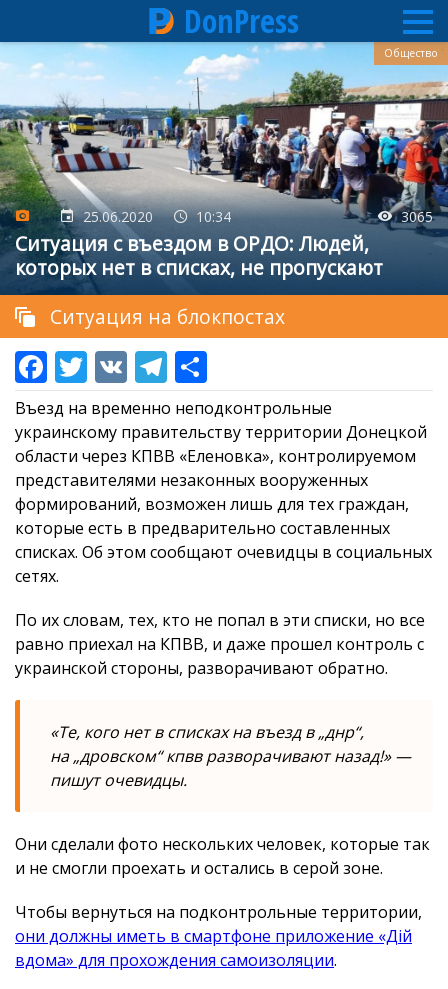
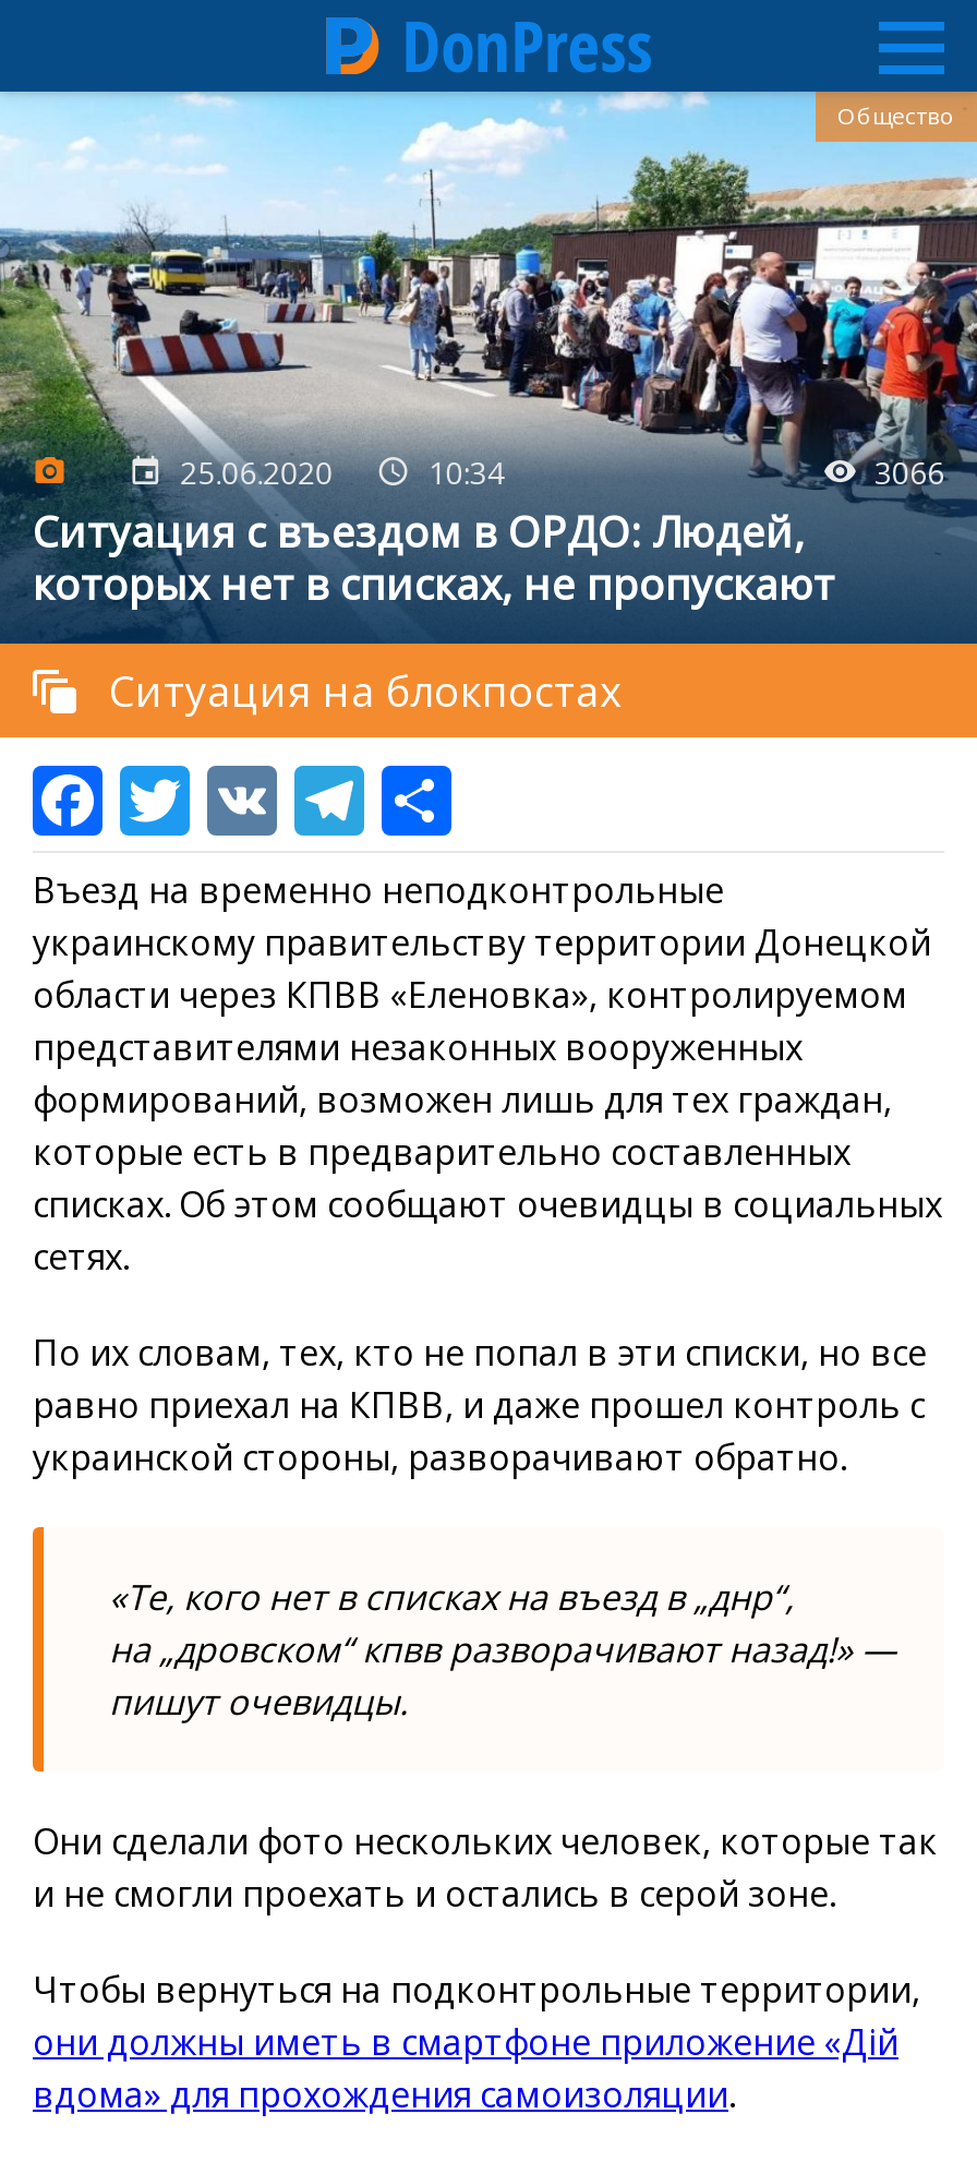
- 3065
+ 3066
